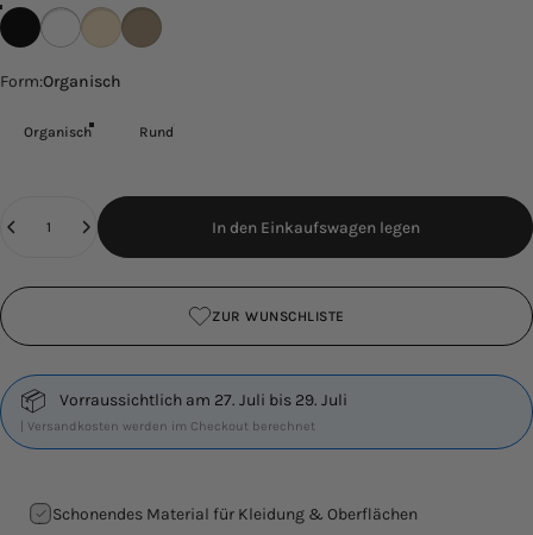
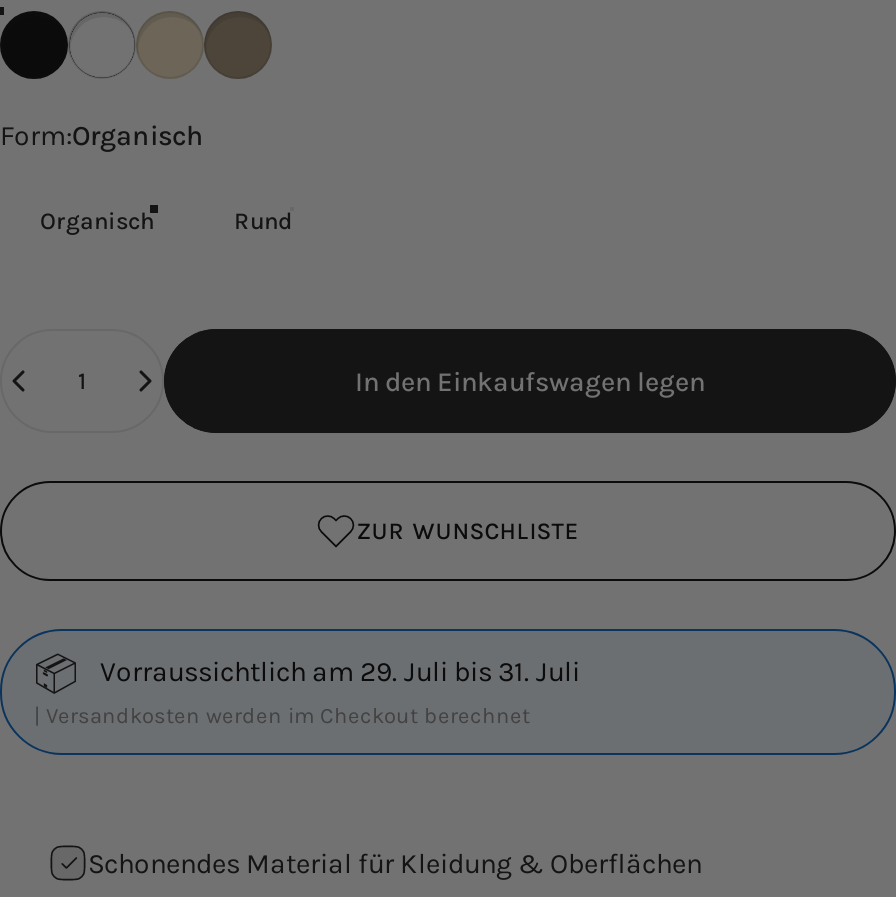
- Vorraussichtlich am 27. Juli bis 29. Juli
+ Vorraussichtlich am 29. Juli bis 31. Juli
